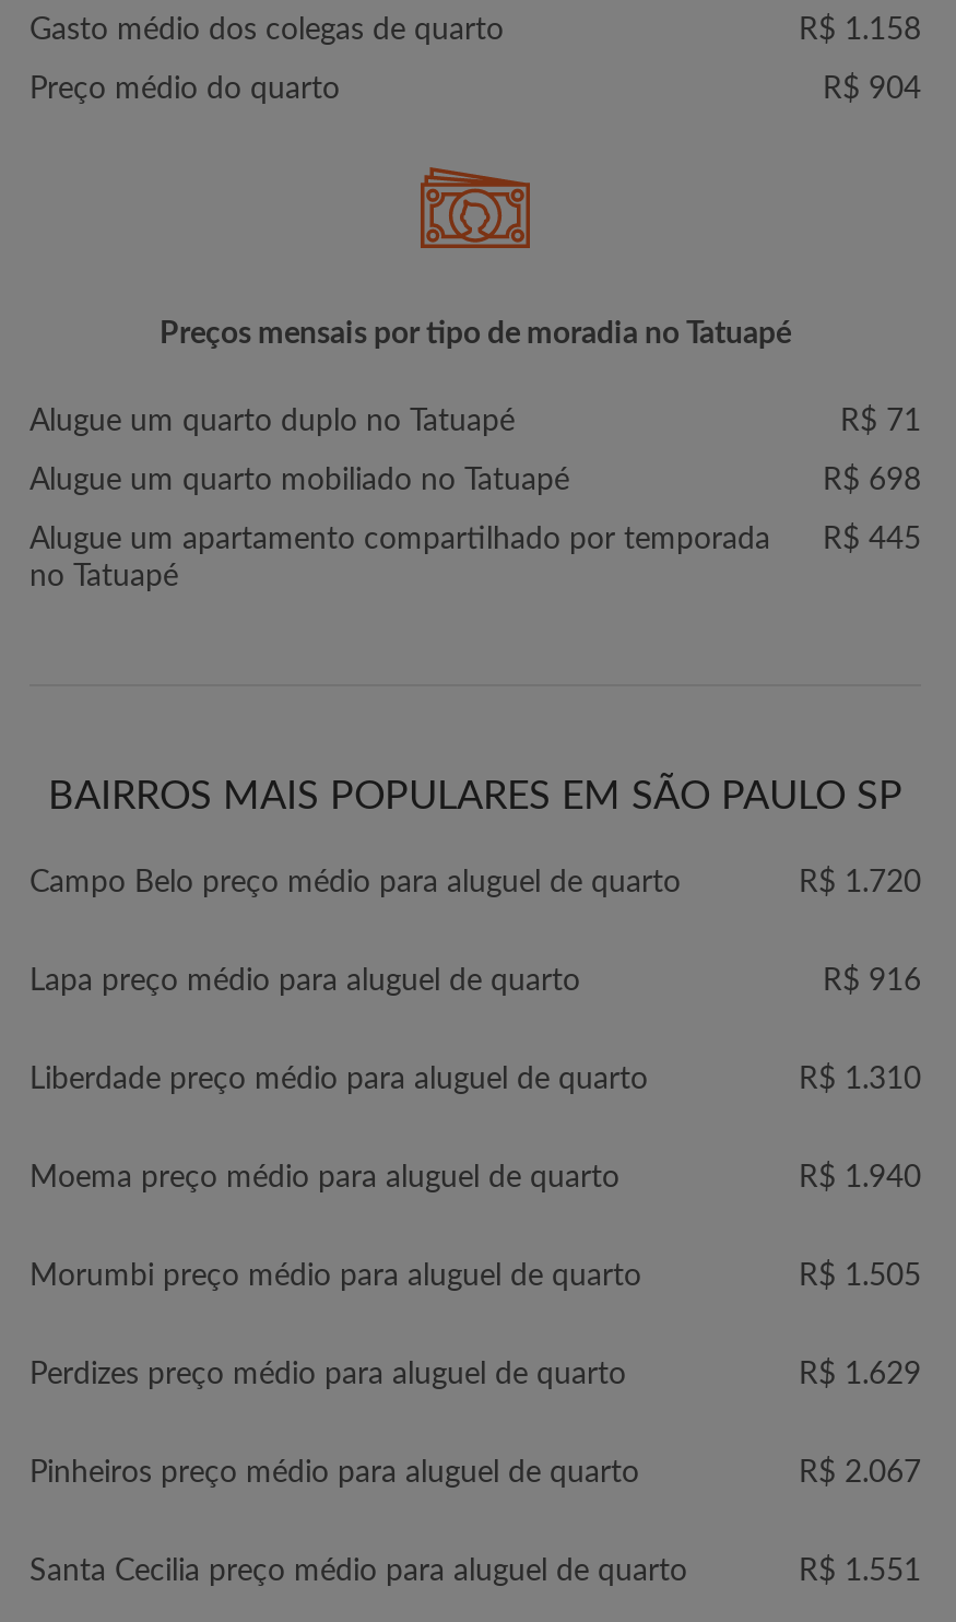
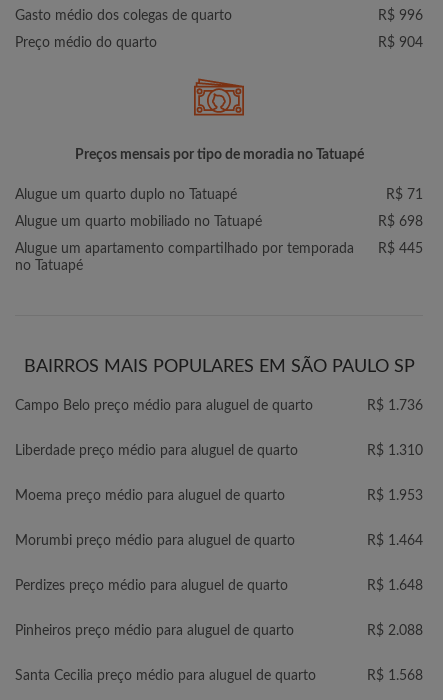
- R$ 1.158
+ R$ 996

- R$ 1.720
- Lapa preço médio para aluguel de quarto
- R$ 916
+ R$ 1.736

- R$ 1.940
+ R$ 1.953

- R$ 1.505
+ R$ 1.464

- R$ 1.629
+ R$ 1.648

- R$ 2.067
+ R$ 2.088

- R$ 1.551
+ R$ 1.568
